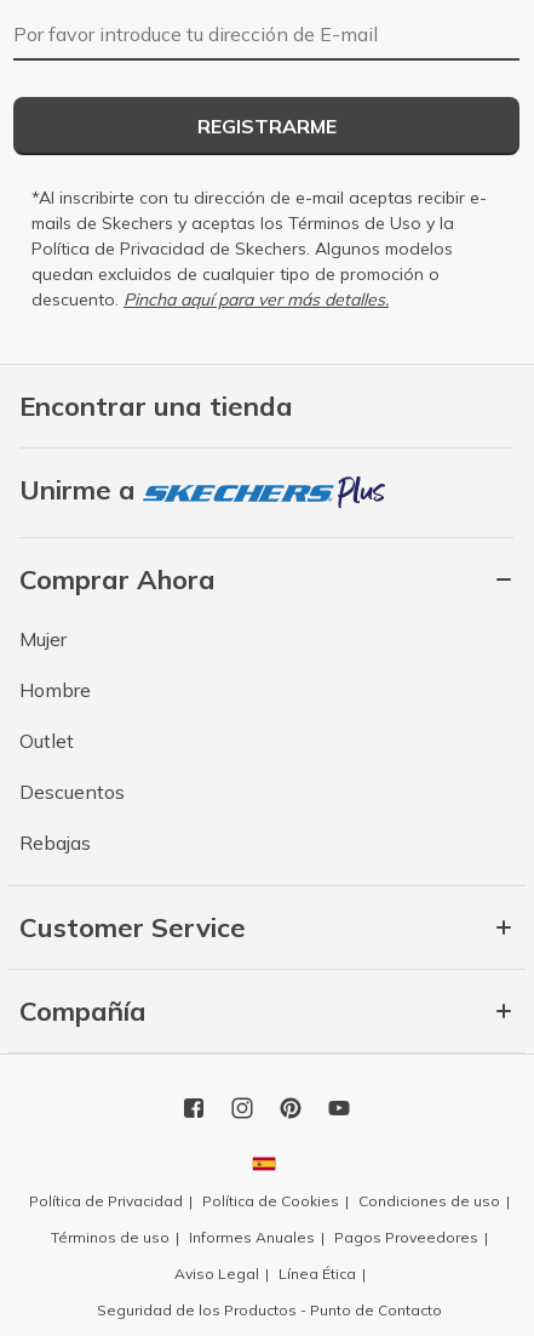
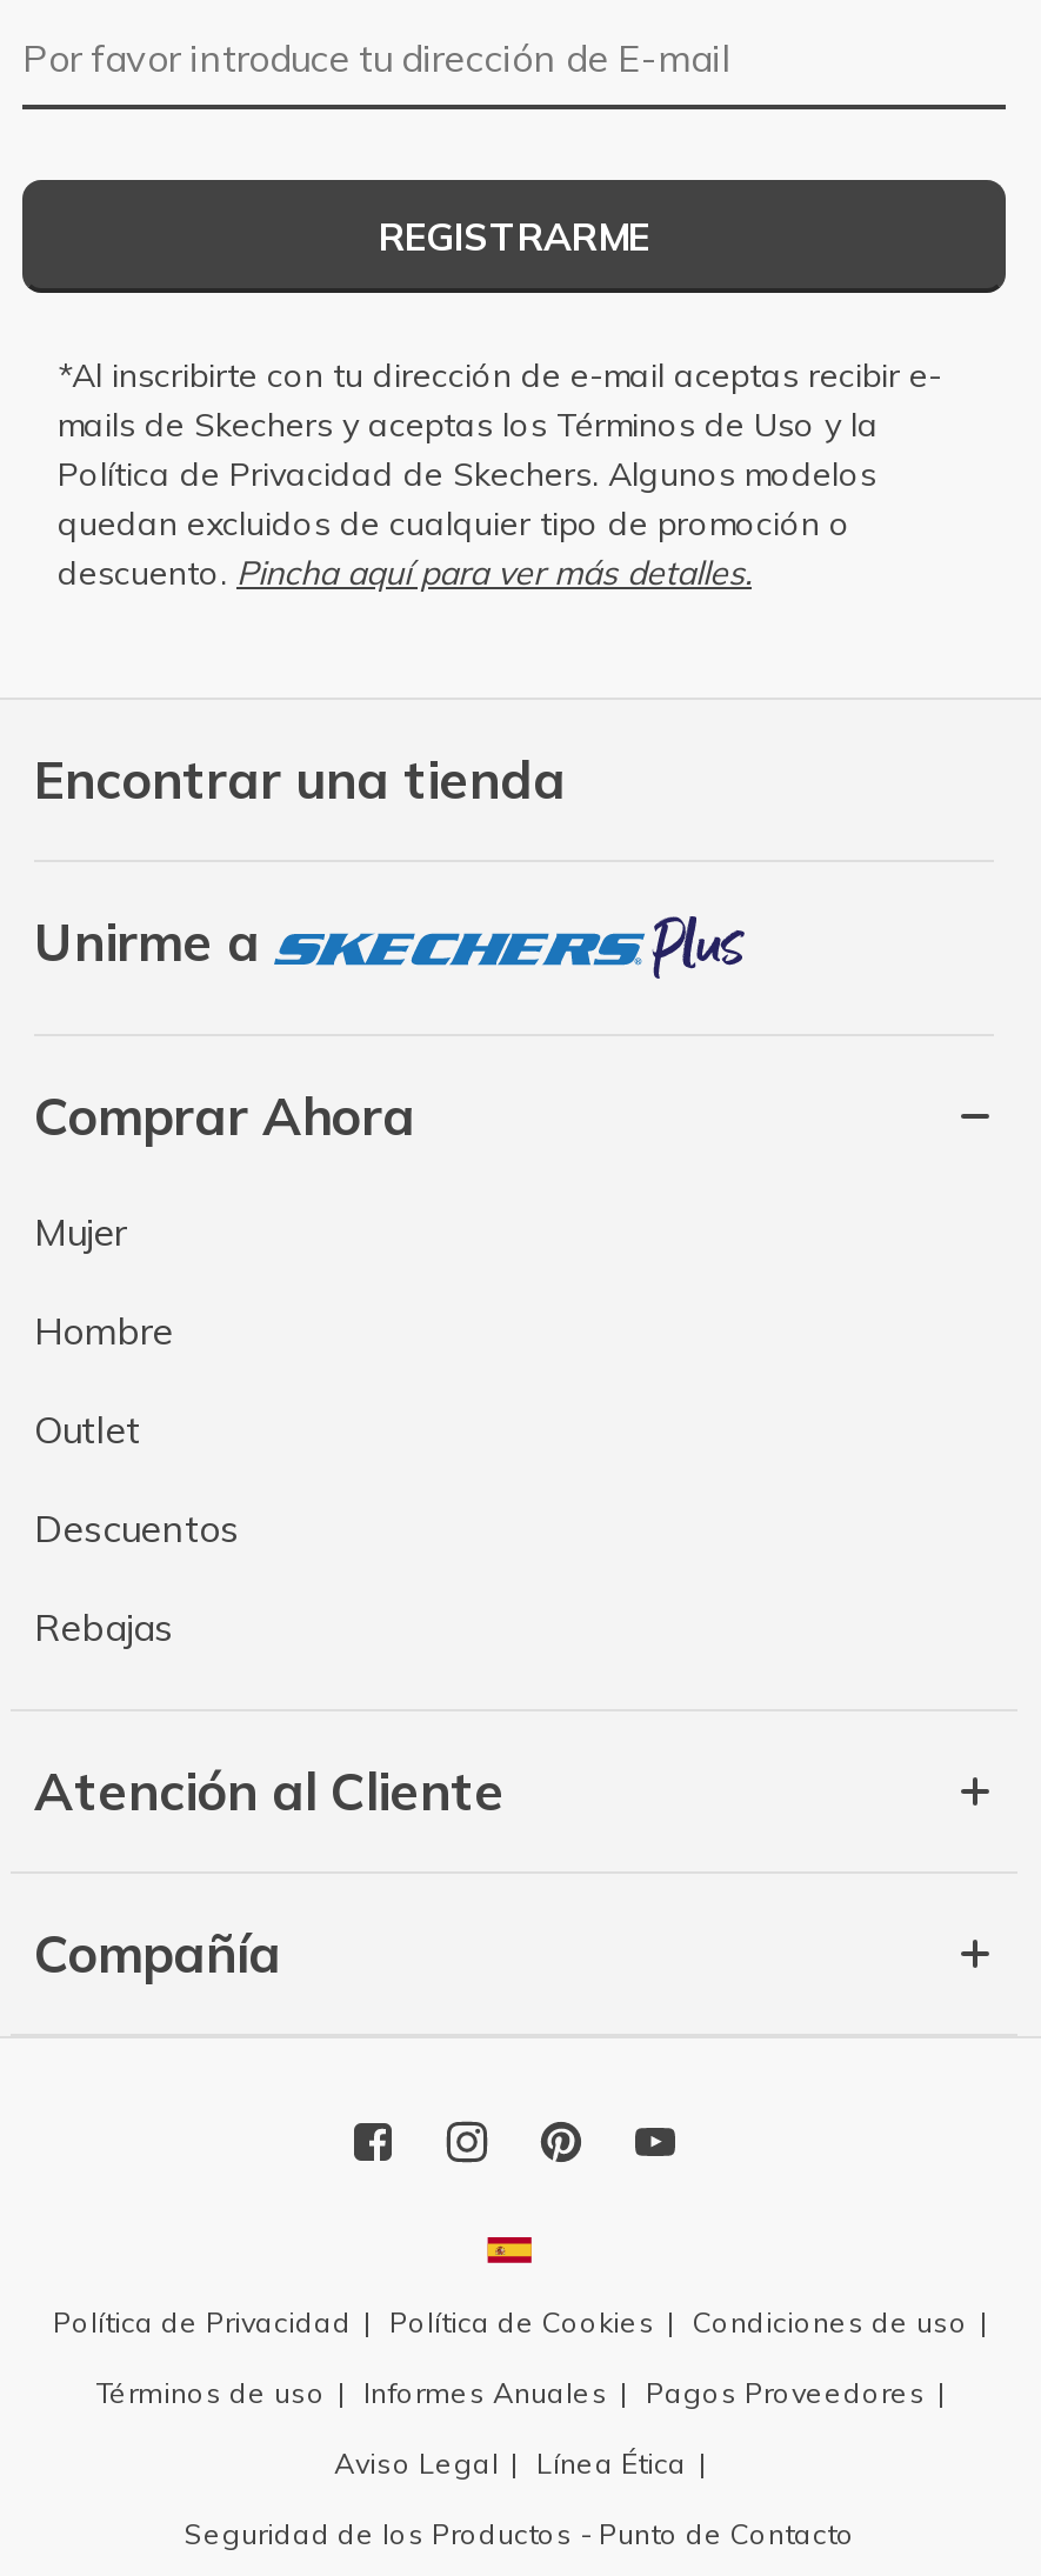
- Customer Service
+ Atención al Cliente
